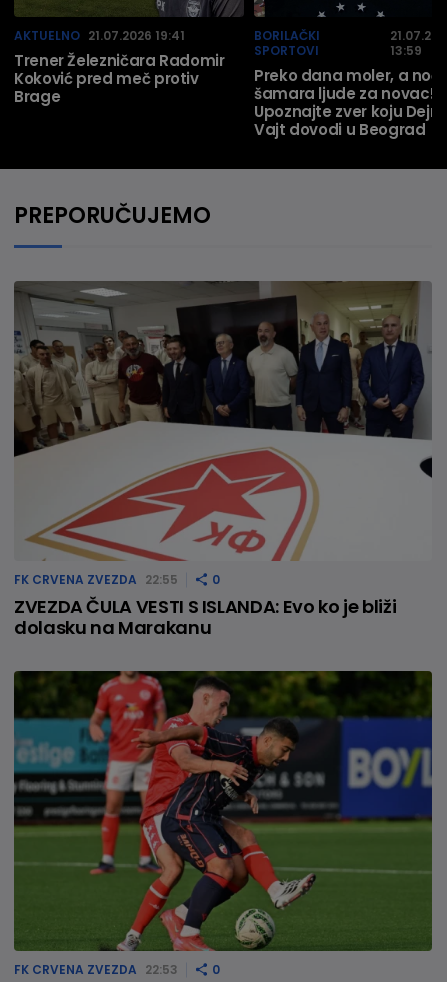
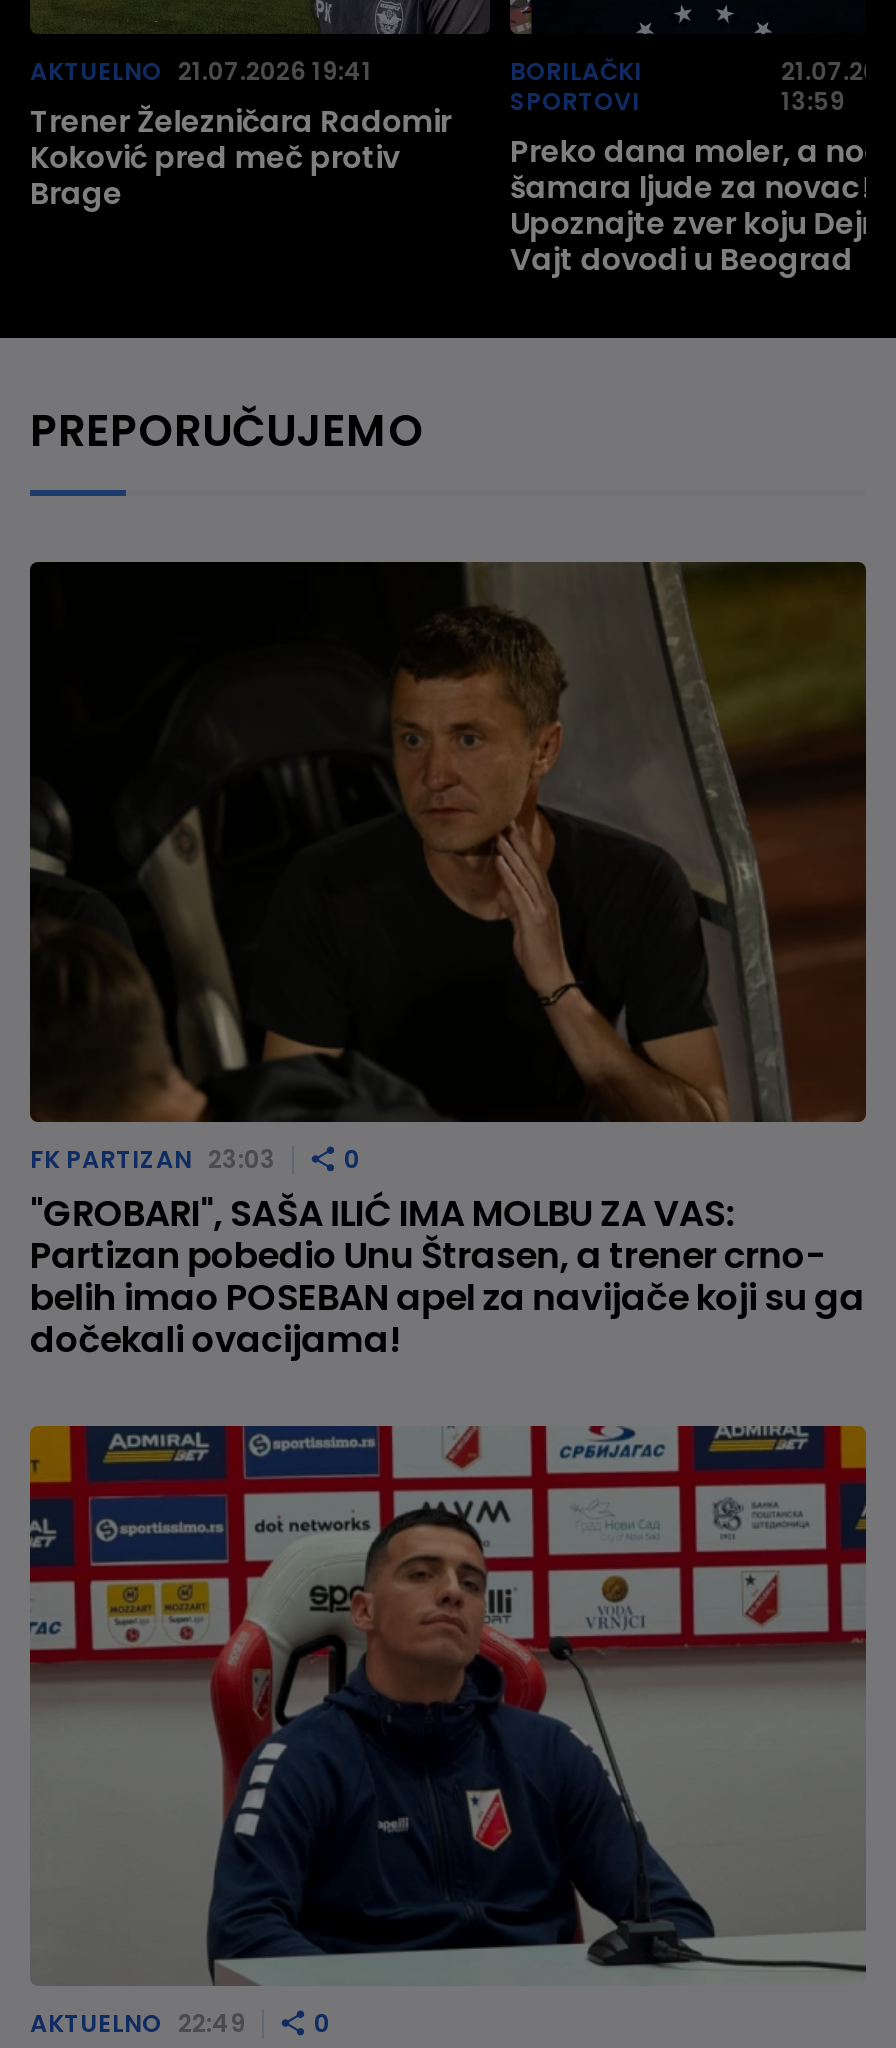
- [image]
- FK CRVENA ZVEZDA 22:55
+ [image]
+ FK PARTIZAN 23:03

- ZVEZDA ČULA VESTI S ISLANDA: Evo ko je bliži
- dolasku na Marakanu
+ "GROBARI", SAŠA ILIĆ IMA MOLBU ZA VAS:
+ Partizan pobedio Unu Štrasen, a trener crno-
+ belih imao POSEBAN apel za navijače koji su ga
+ dočekali ovacijama!

- [image]
- FK CRVENA ZVEZDA 22:53
+ [image]
+ AKTUELNO 22:49
